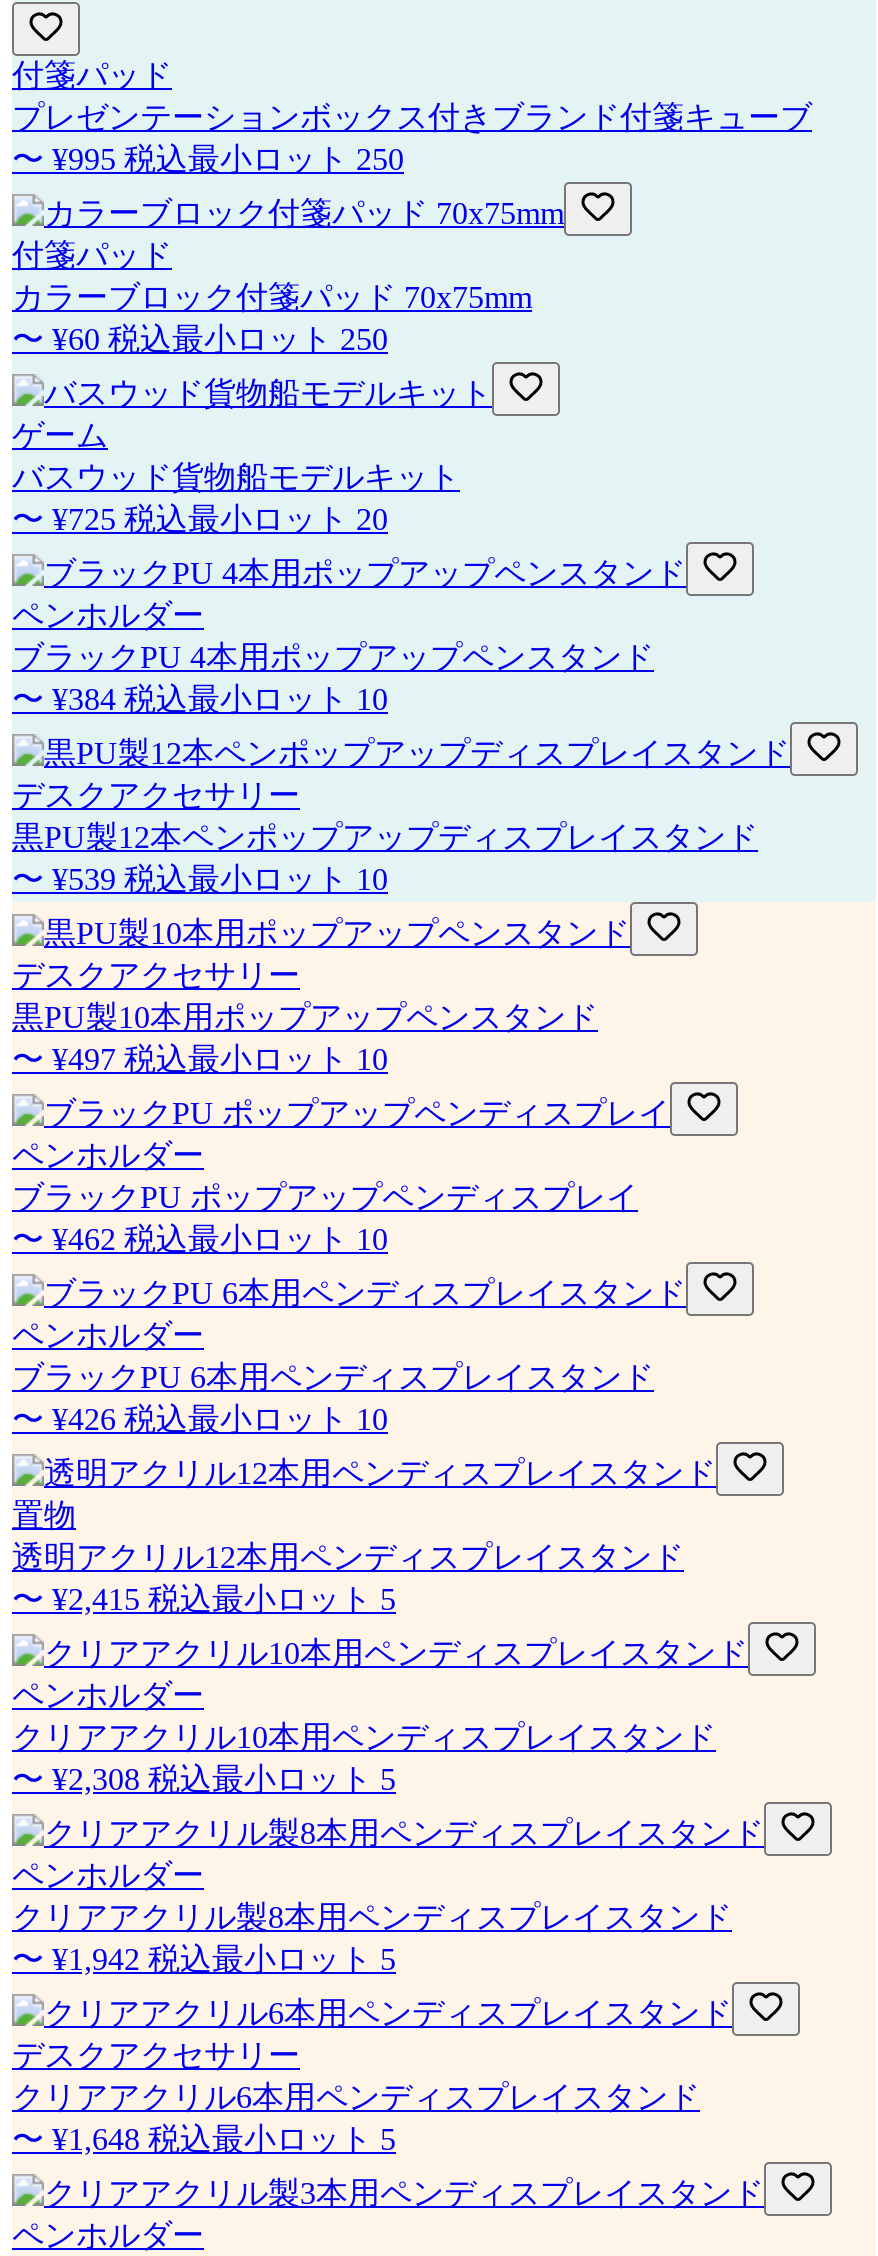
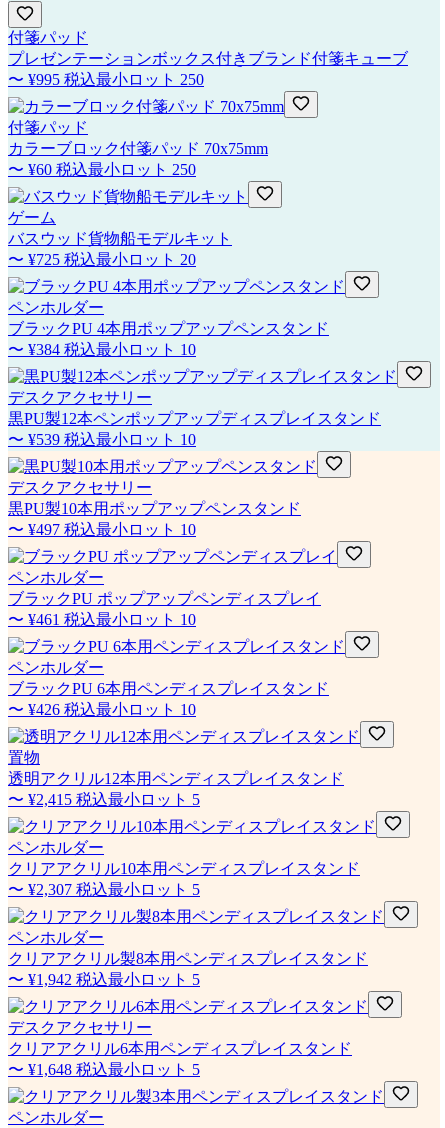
- 〜 ¥462 税込最小ロット 10
+ 〜 ¥461 税込最小ロット 10

- 〜 ¥2,308 税込最小ロット 5
+ 〜 ¥2,307 税込最小ロット 5
